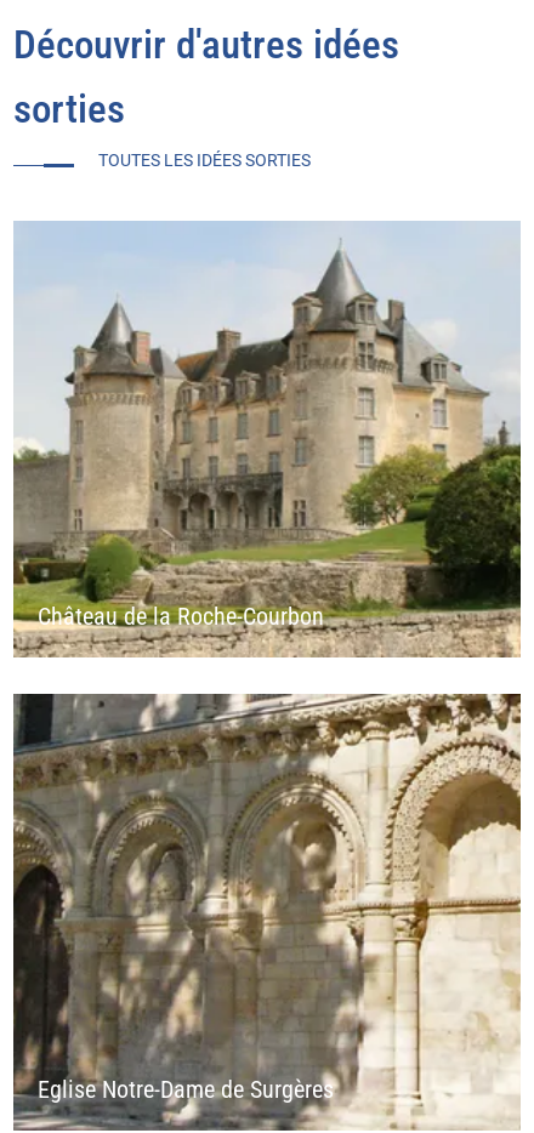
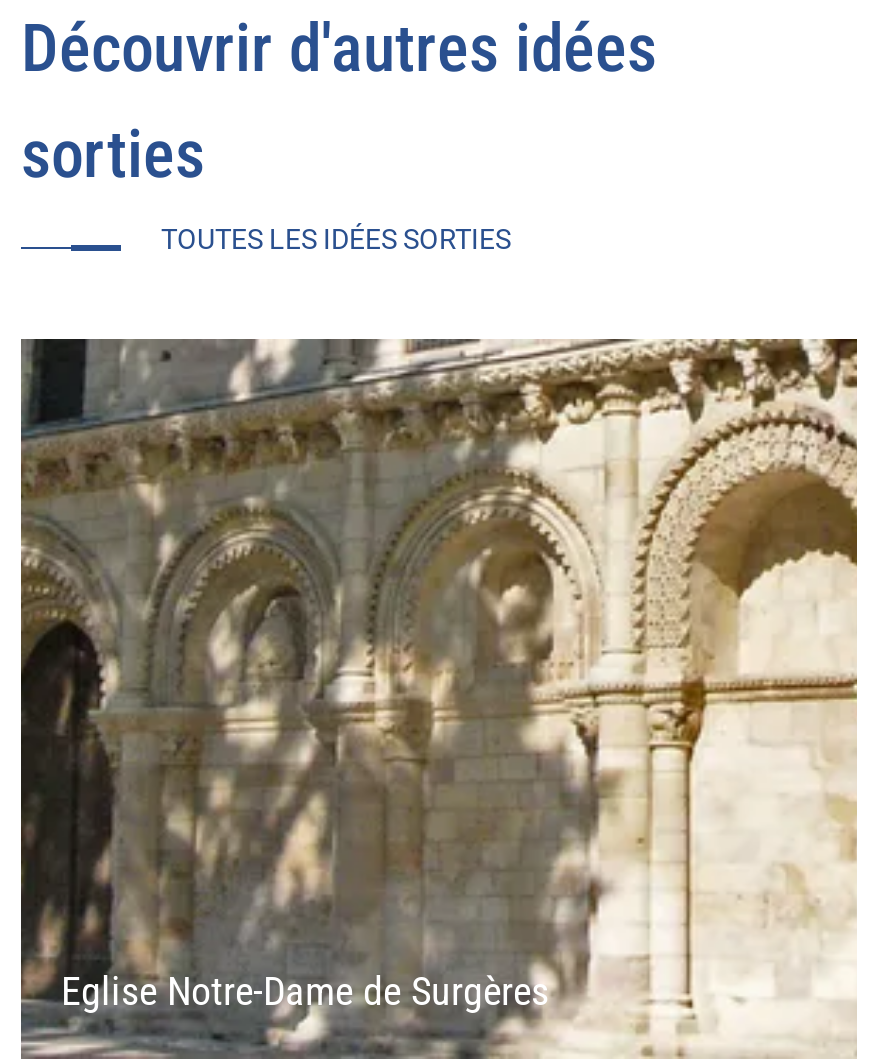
- [image]
- Château de la Roche-Courbon
